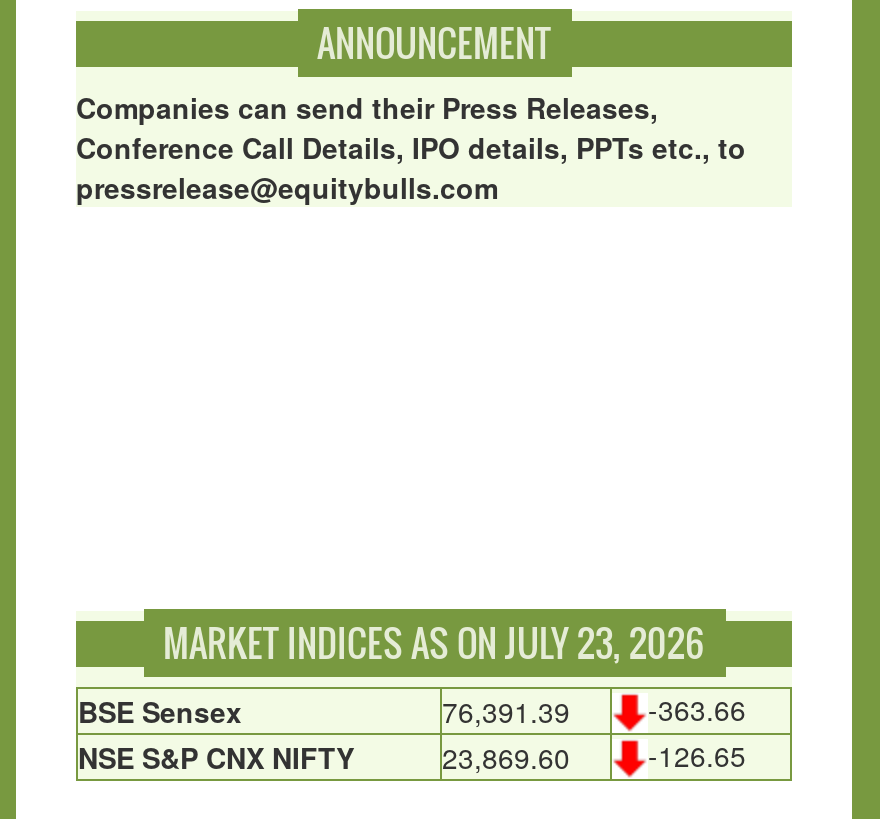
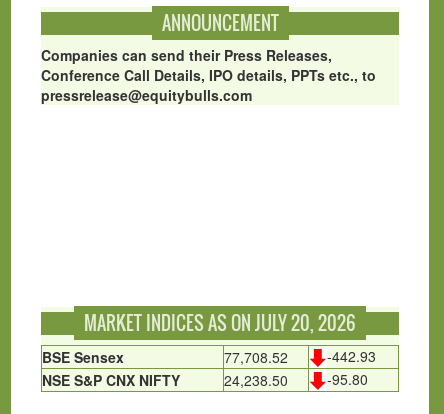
- MARKET INDICES AS ON JULY 23, 2026
+ MARKET INDICES AS ON JULY 20, 2026

- 76,391.39
+ 77,708.52

- -363.66
+ -442.93

- 23,869.60
+ 24,238.50

- -126.65
+ -95.80
